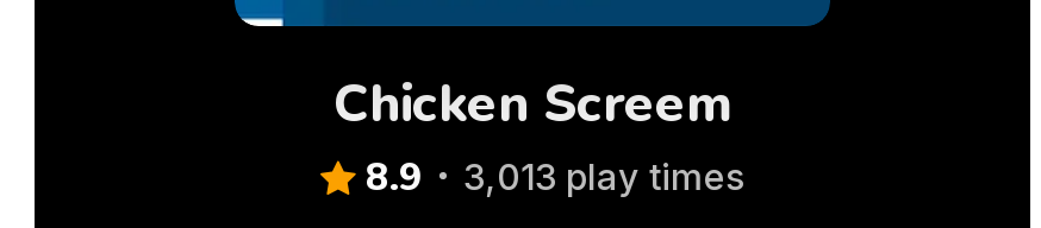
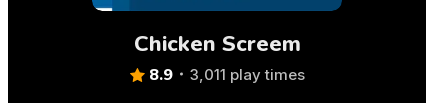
- 8.9 3,013 play times
+ 8.9 3,011 play times
